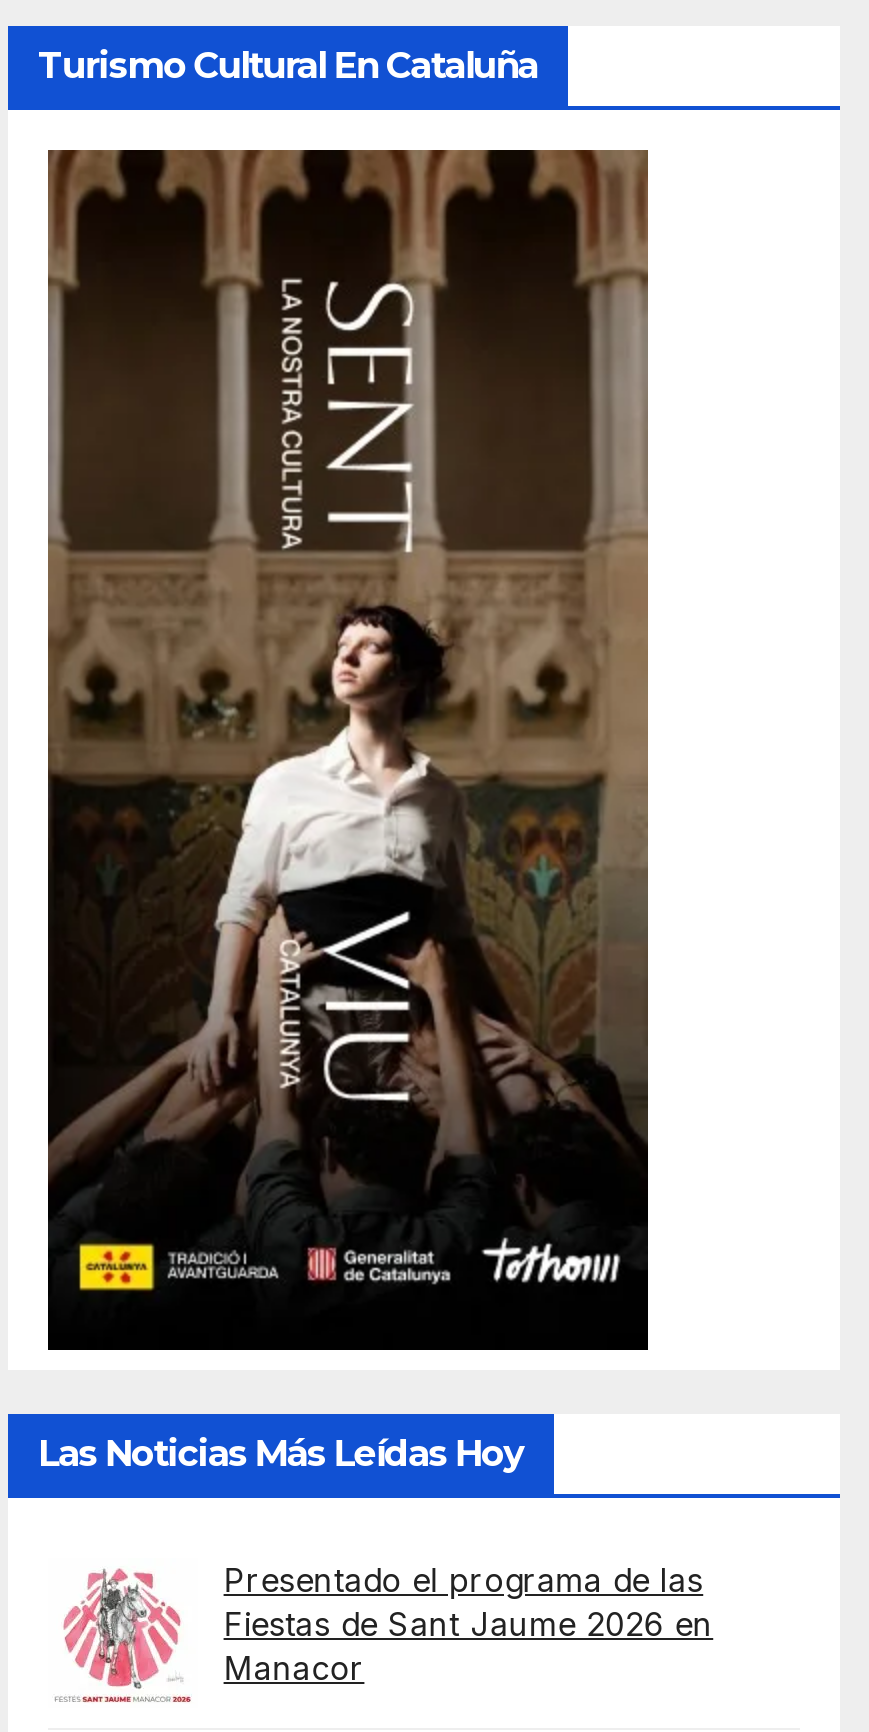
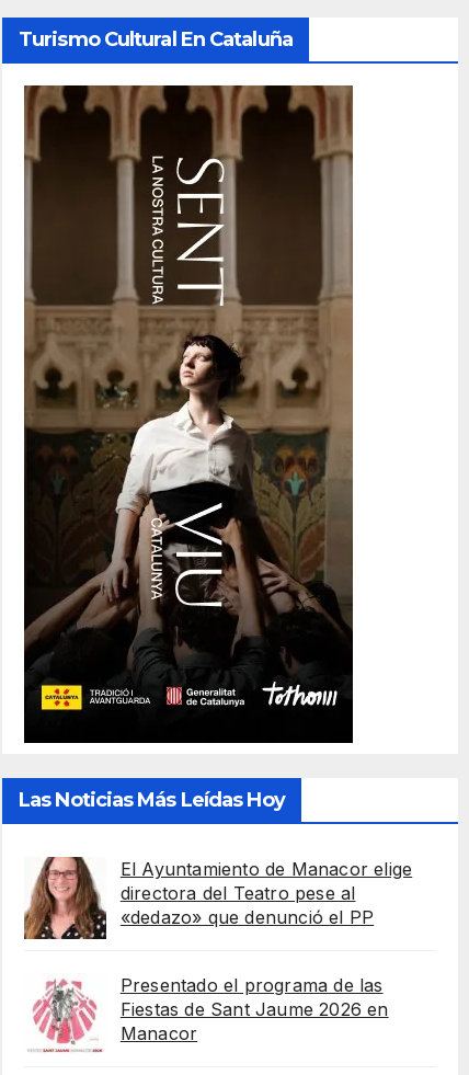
+ [image]
+ El Ayuntamiento de Manacor elige
+ directora del Teatro pese al
+ «dedazo» que denunció el PP
